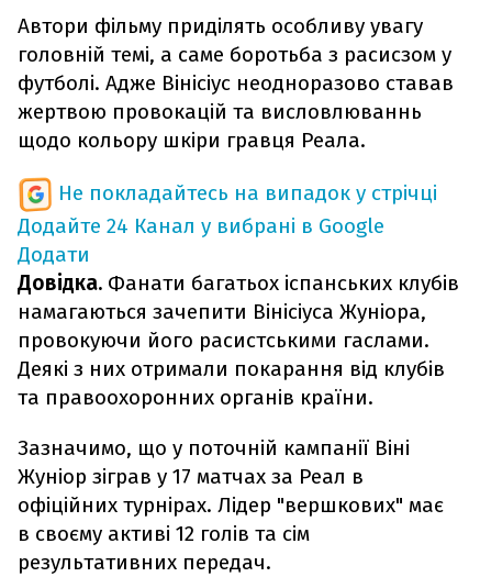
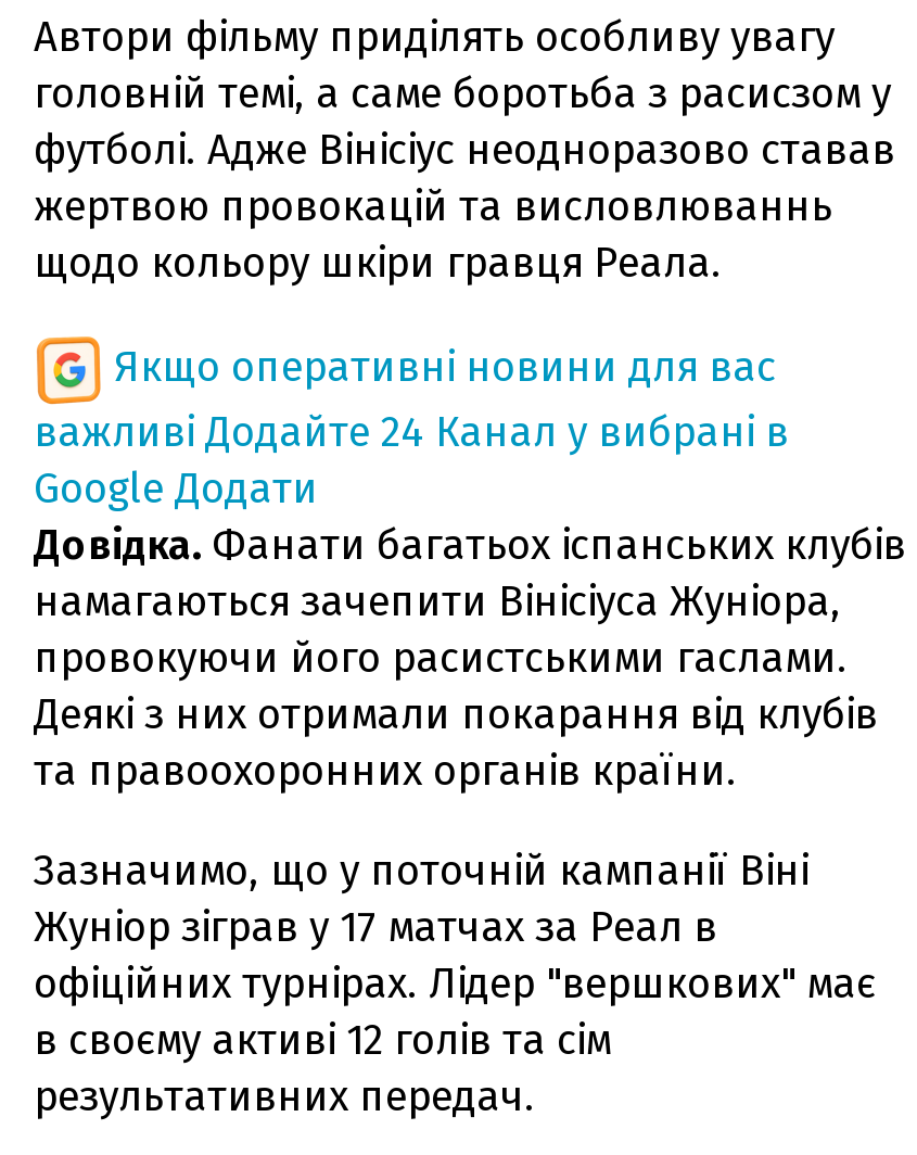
- Не покладайтесь на випадок у стрічці
- Додайте 24 Канал у вибрані в Google
- Додати
+ Якщо оперативні новини для вас
+ важливі Додайте 24 Канал у вибрані в
+ Google Додати
